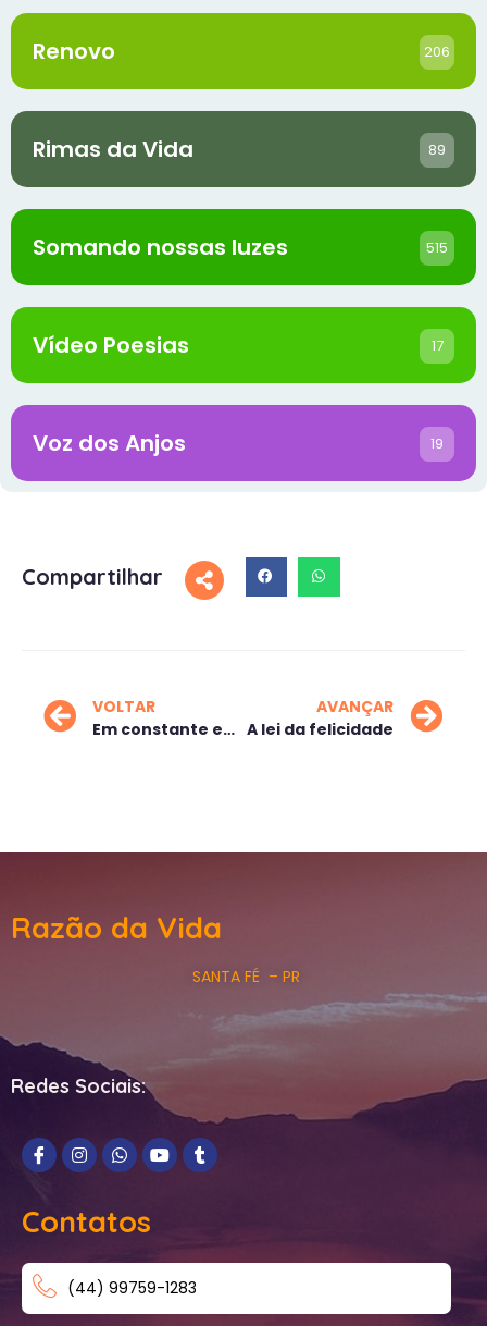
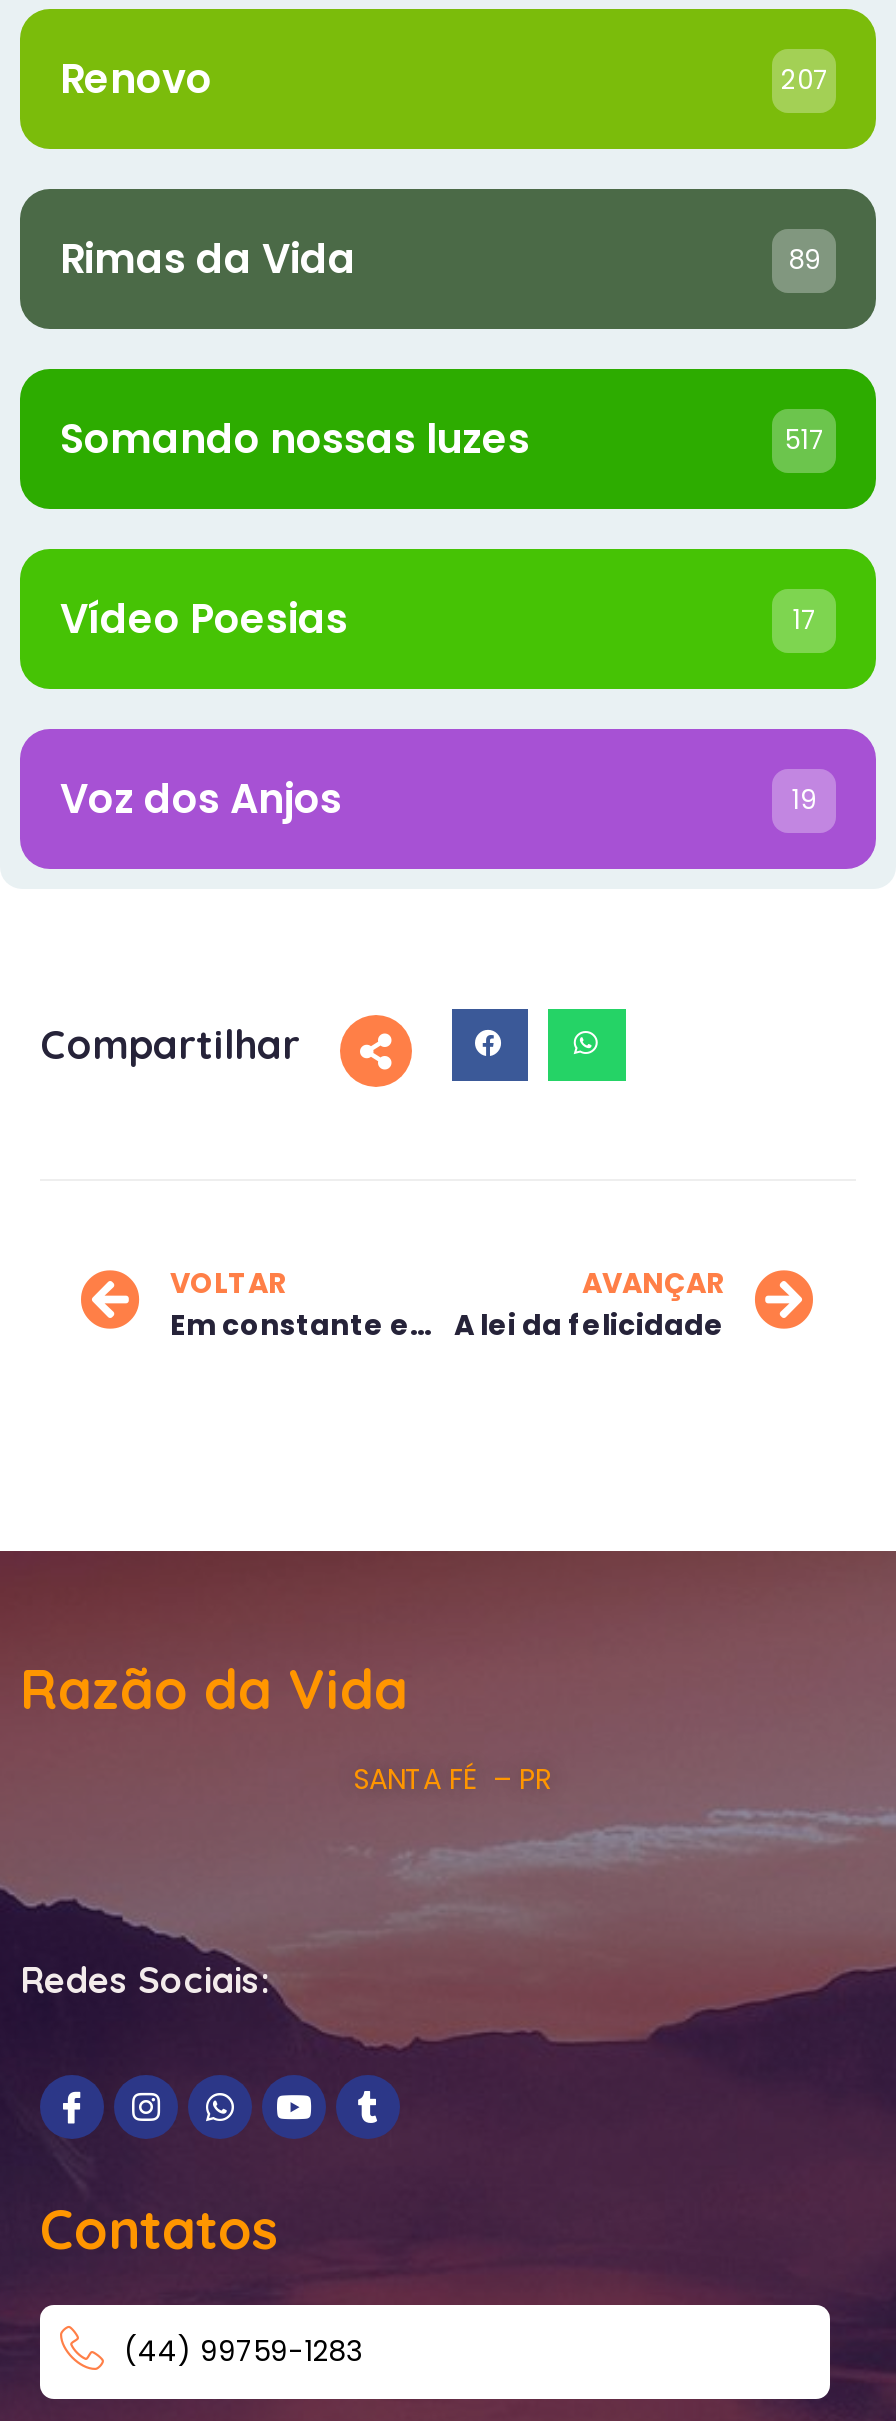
- 206
+ 207

- 515
+ 517
